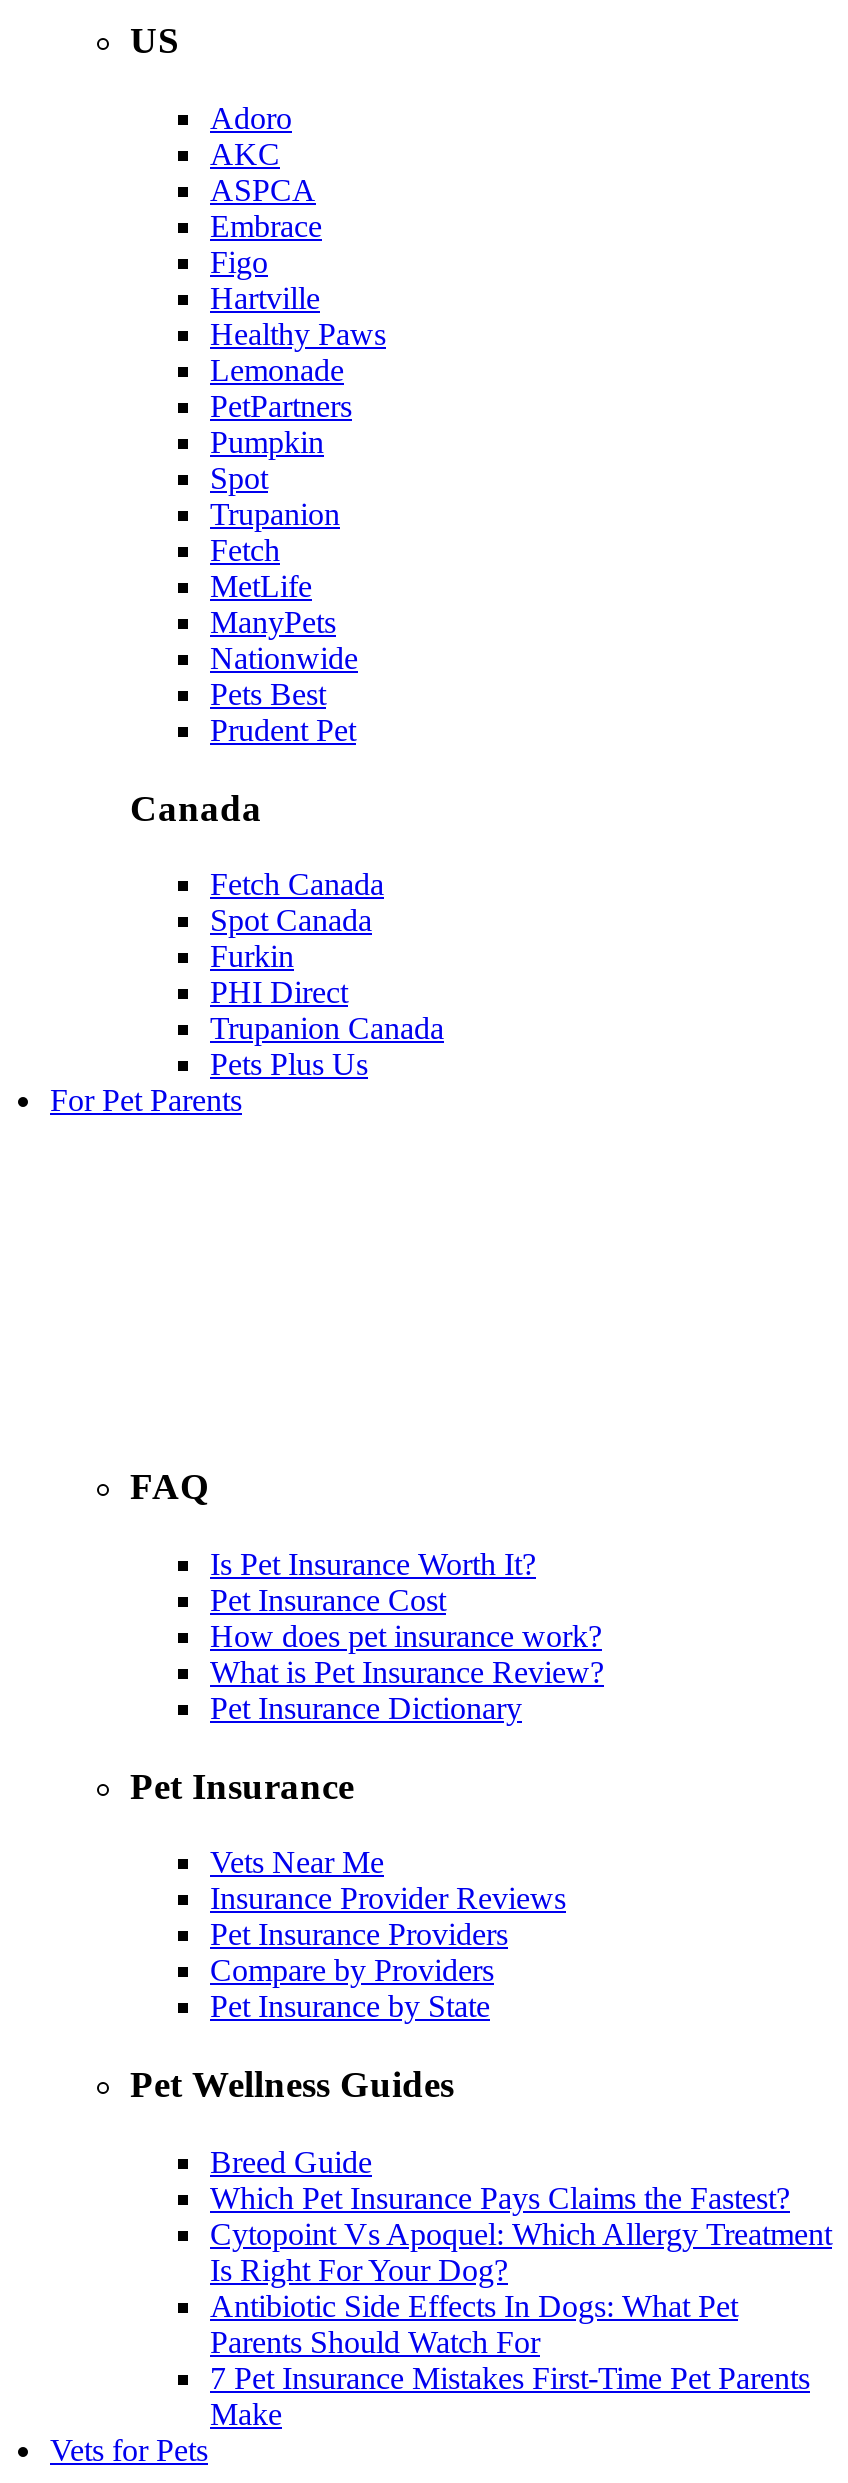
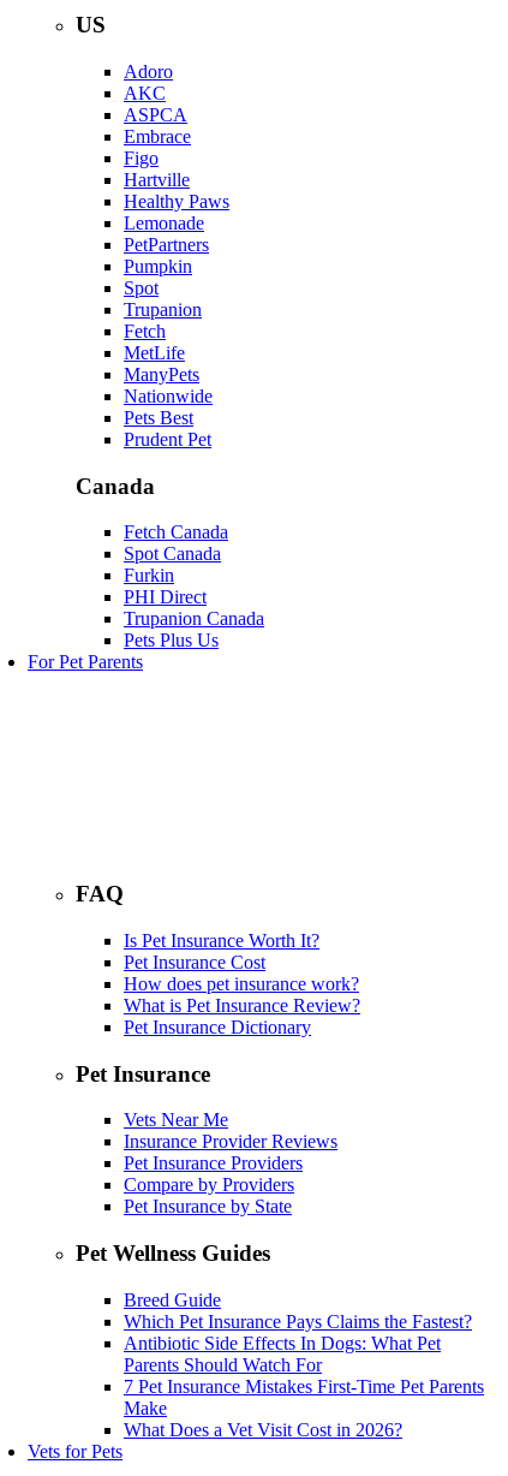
- Cytopoint Vs Apoquel: Which Allergy Treatment
- Is Right For Your Dog?

moved up: Antibiotic Side Effects In Dogs: What Pet | Parents Should Watch For | 7 Pet Insurance Mistakes First-Time Pet Parents | Make

+ What Does a Vet Visit Cost in 2026?
